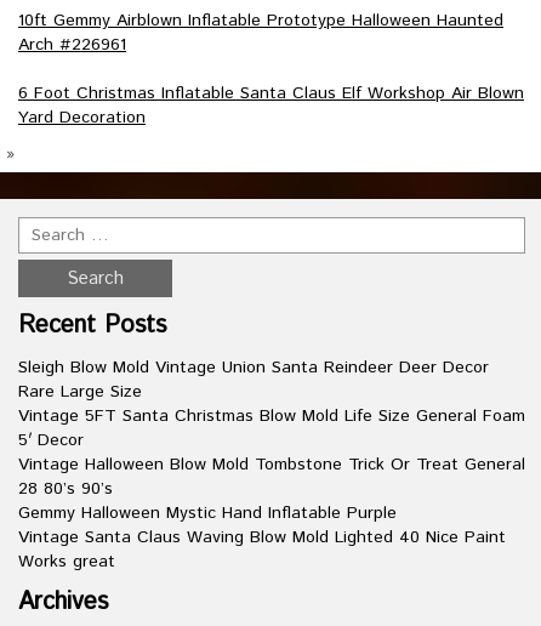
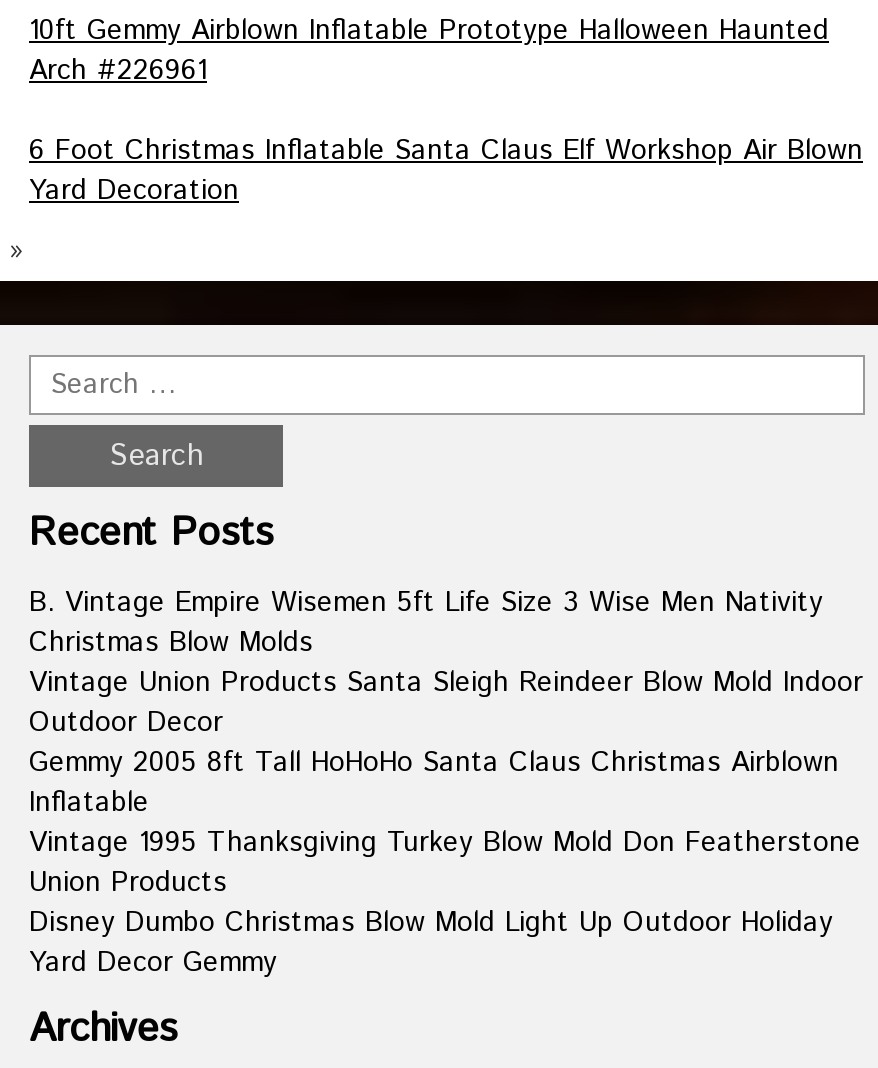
- Sleigh Blow Mold Vintage Union Santa Reindeer Deer Decor
- Rare Large Size
- Vintage 5FT Santa Christmas Blow Mold Life Size General Foam
- 5′ Decor
- Vintage Halloween Blow Mold Tombstone Trick Or Treat General
- 28 80’s 90’s
- Gemmy Halloween Mystic Hand Inflatable Purple
- Vintage Santa Claus Waving Blow Mold Lighted 40 Nice Paint
- Works great
+ B. Vintage Empire Wisemen 5ft Life Size 3 Wise Men Nativity
+ Christmas Blow Molds
+ Vintage Union Products Santa Sleigh Reindeer Blow Mold Indoor
+ Outdoor Decor
+ Gemmy 2005 8ft Tall HoHoHo Santa Claus Christmas Airblown
+ Inflatable
+ Vintage 1995 Thanksgiving Turkey Blow Mold Don Featherstone
+ Union Products
+ Disney Dumbo Christmas Blow Mold Light Up Outdoor Holiday
+ Yard Decor Gemmy
